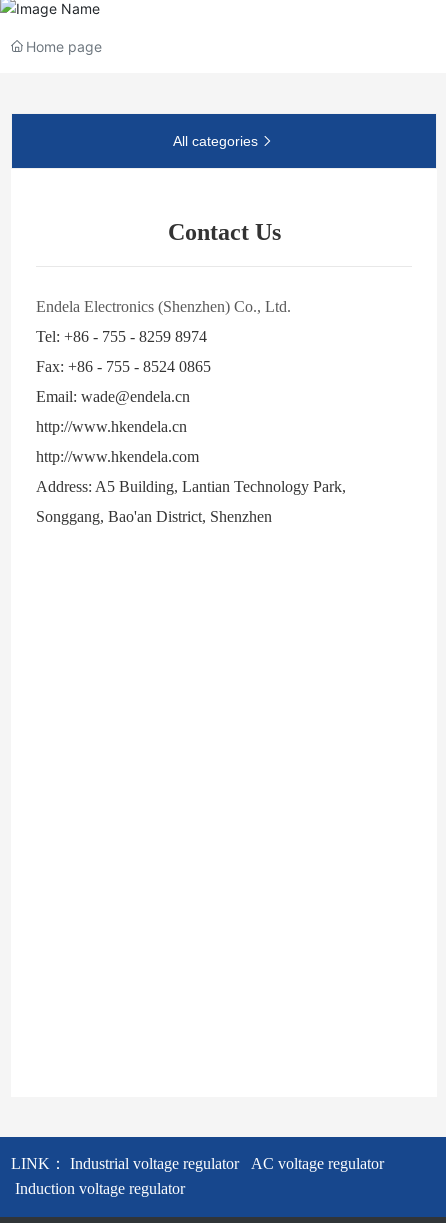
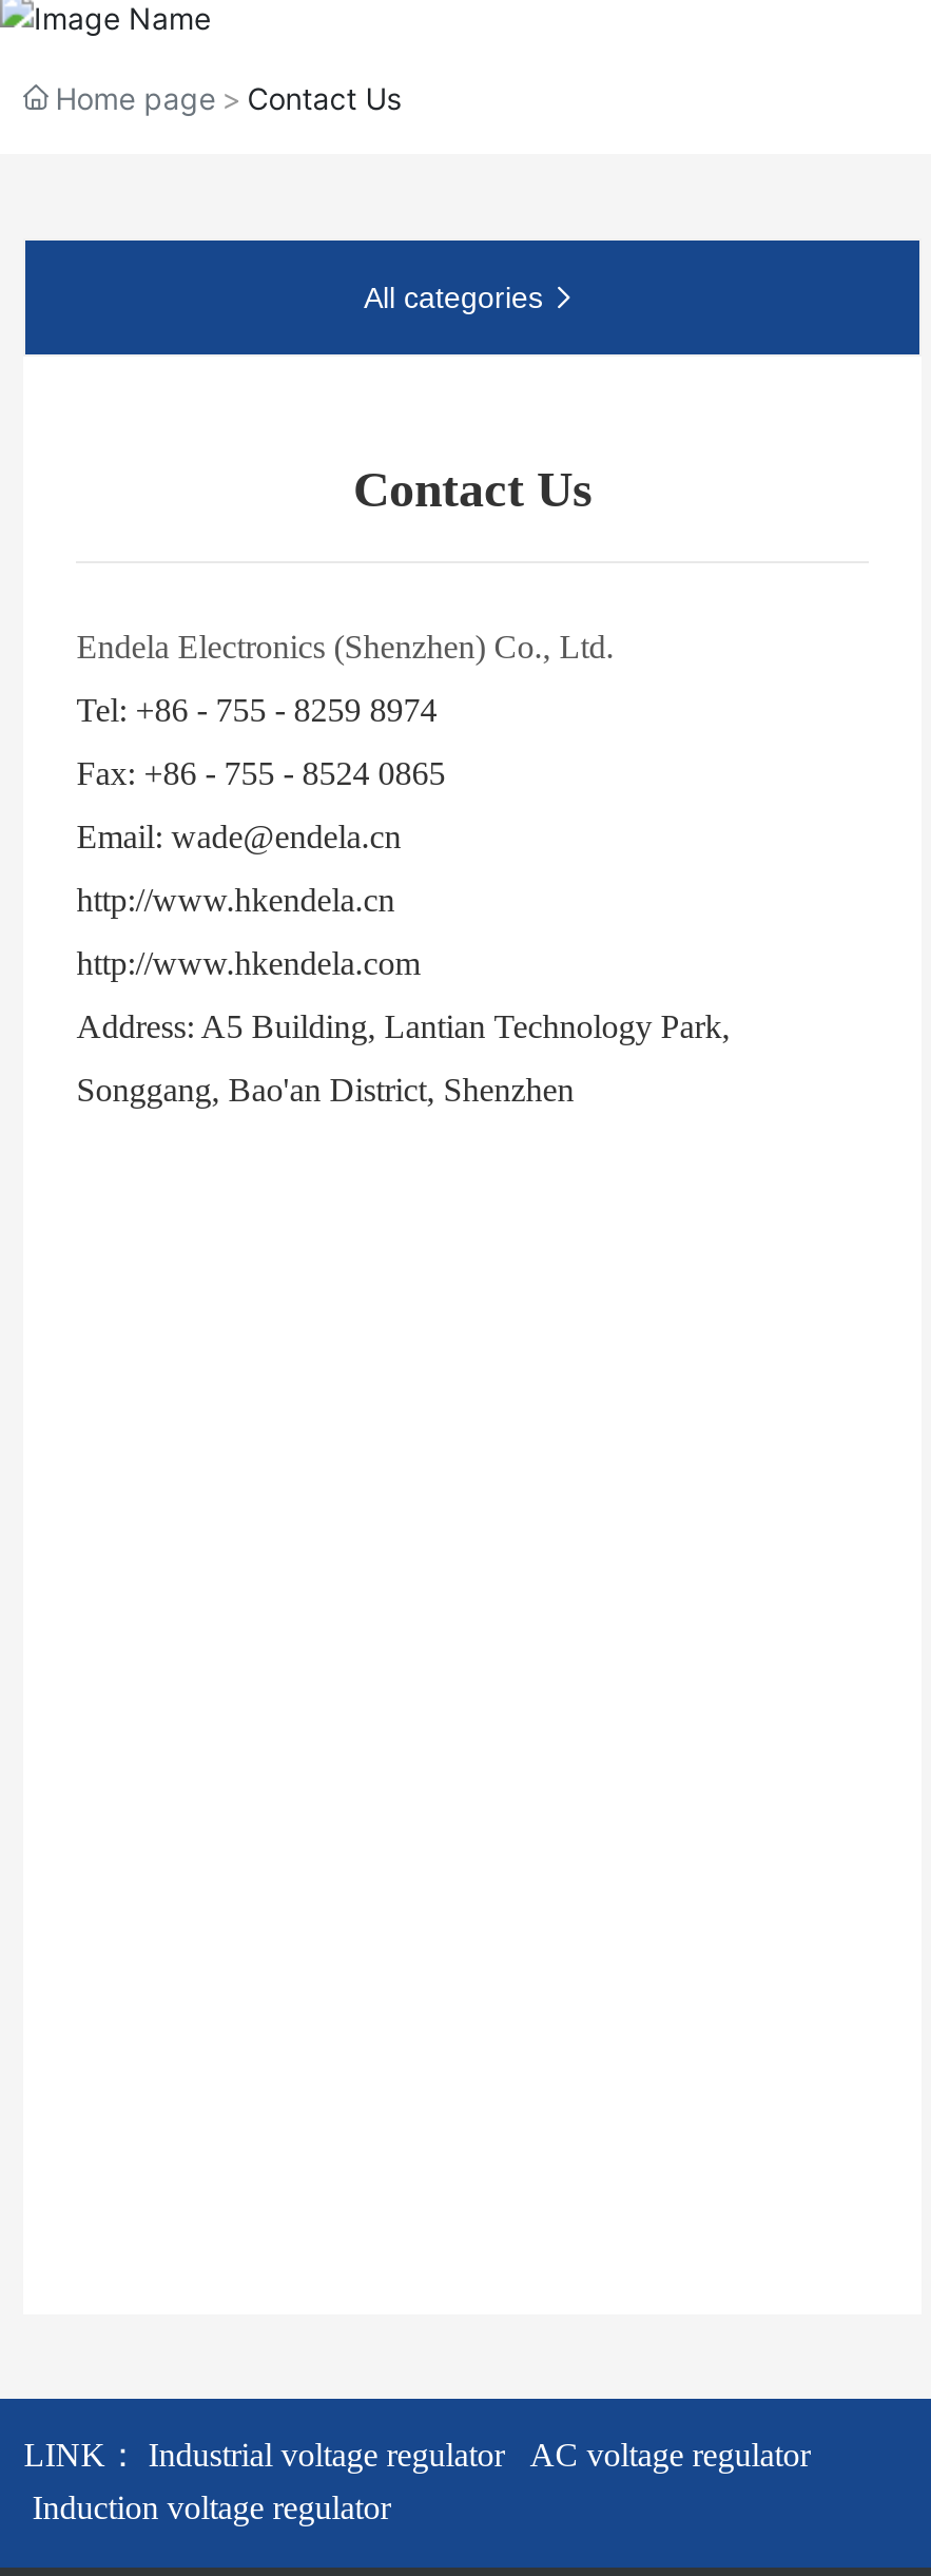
+ Contact Us
